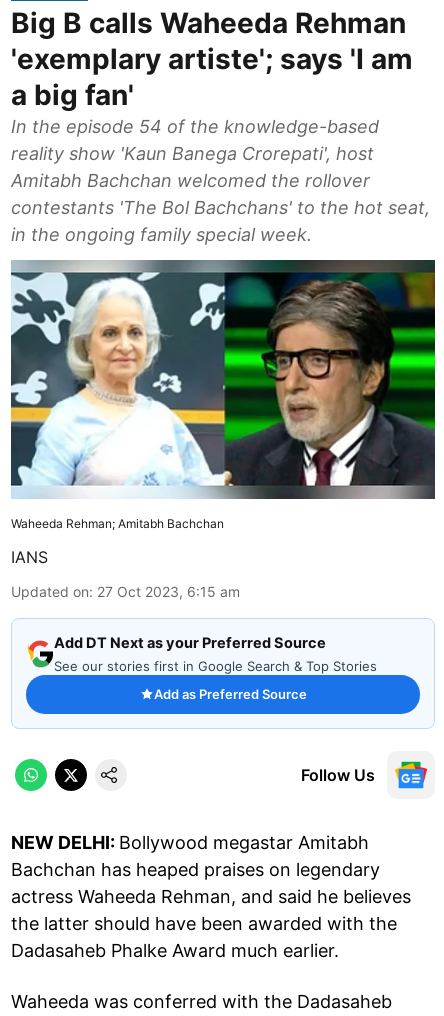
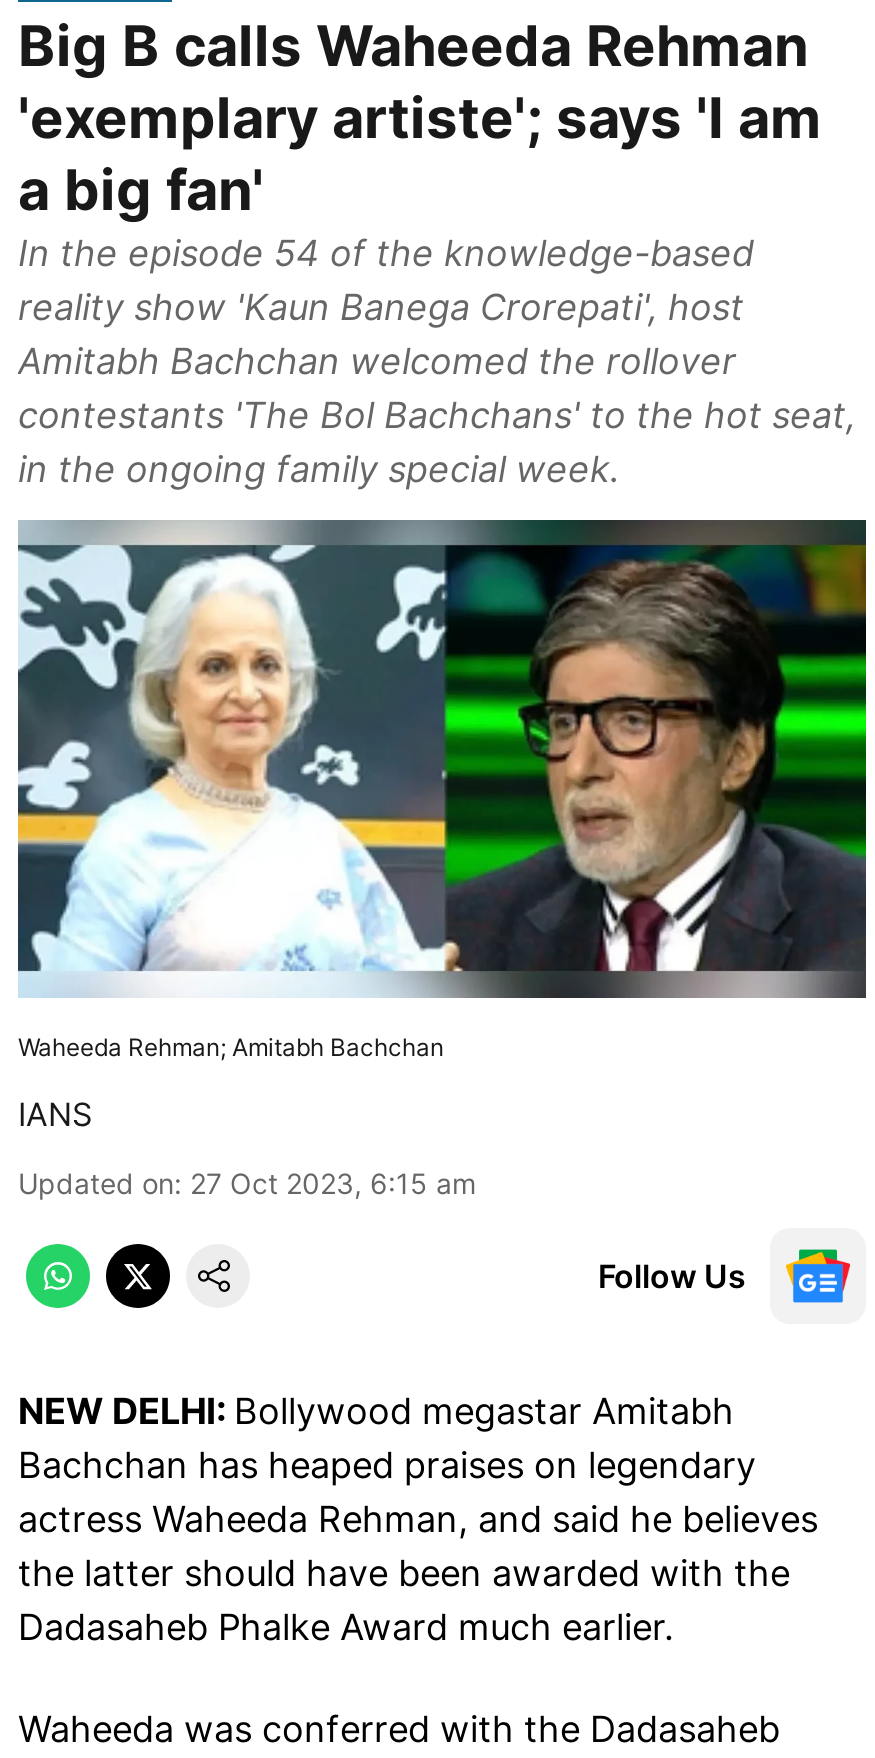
- [image]
- Add DT Next as your Preferred Source
- See our stories first in Google Search & Top Stories
- Add as Preferred Source
